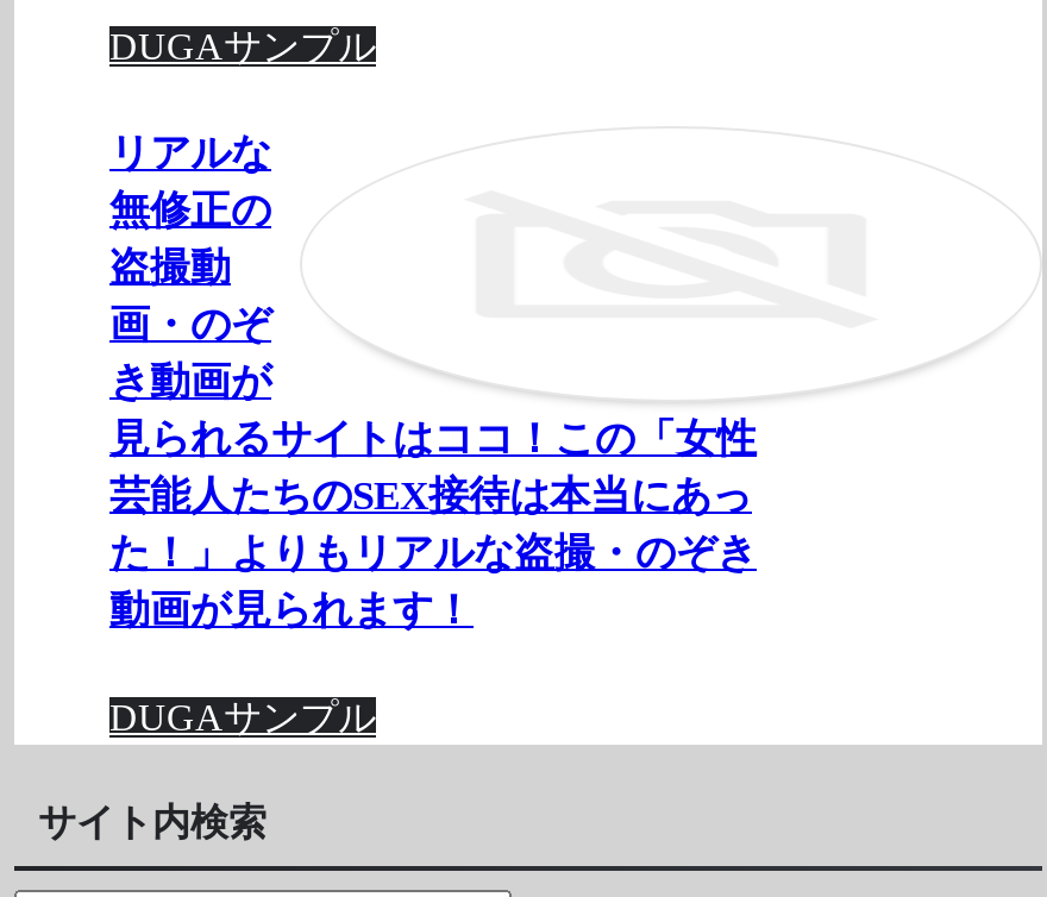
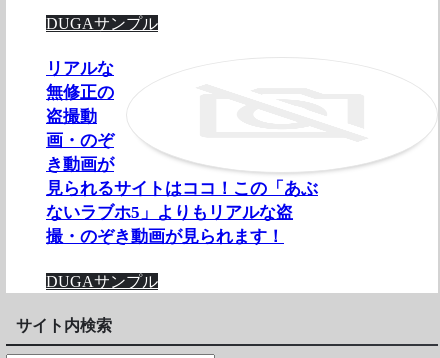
- 見られるサイトはココ！この「女性
- 芸能人たちのSEX接待は本当にあっ
- た！」よりもリアルな盗撮・のぞき
- 動画が見られます！
+ 見られるサイトはココ！この「あぶ
+ ないラブホ5」よりもリアルな盗
+ 撮・のぞき動画が見られます！
